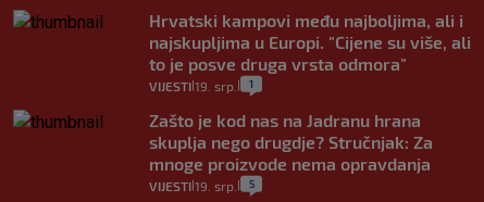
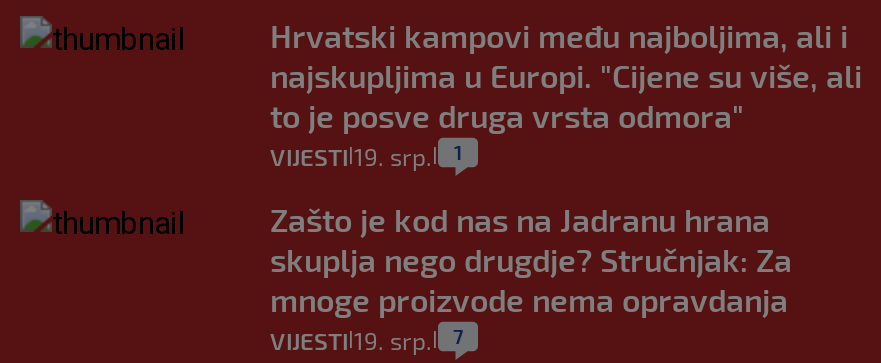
- 5
+ 7
